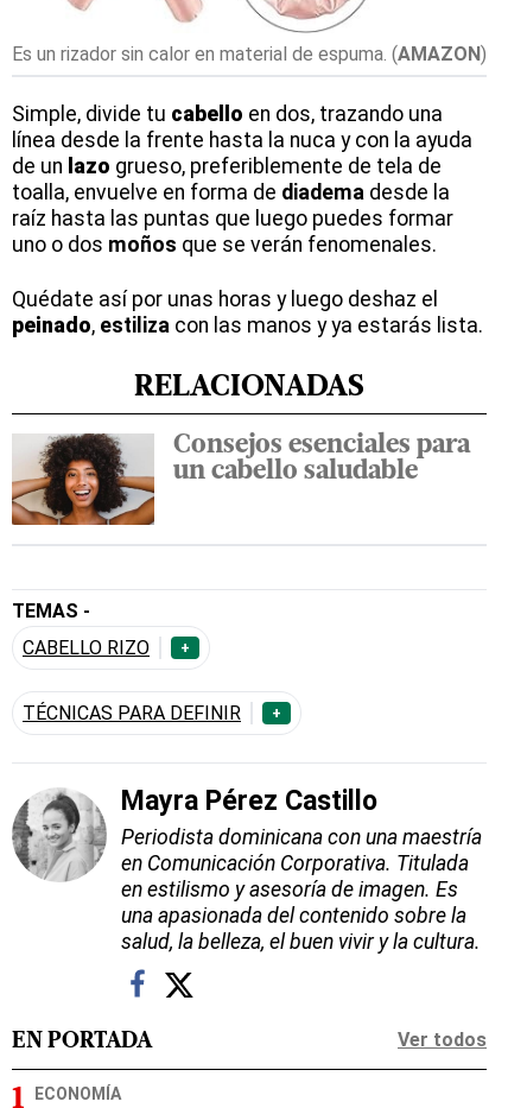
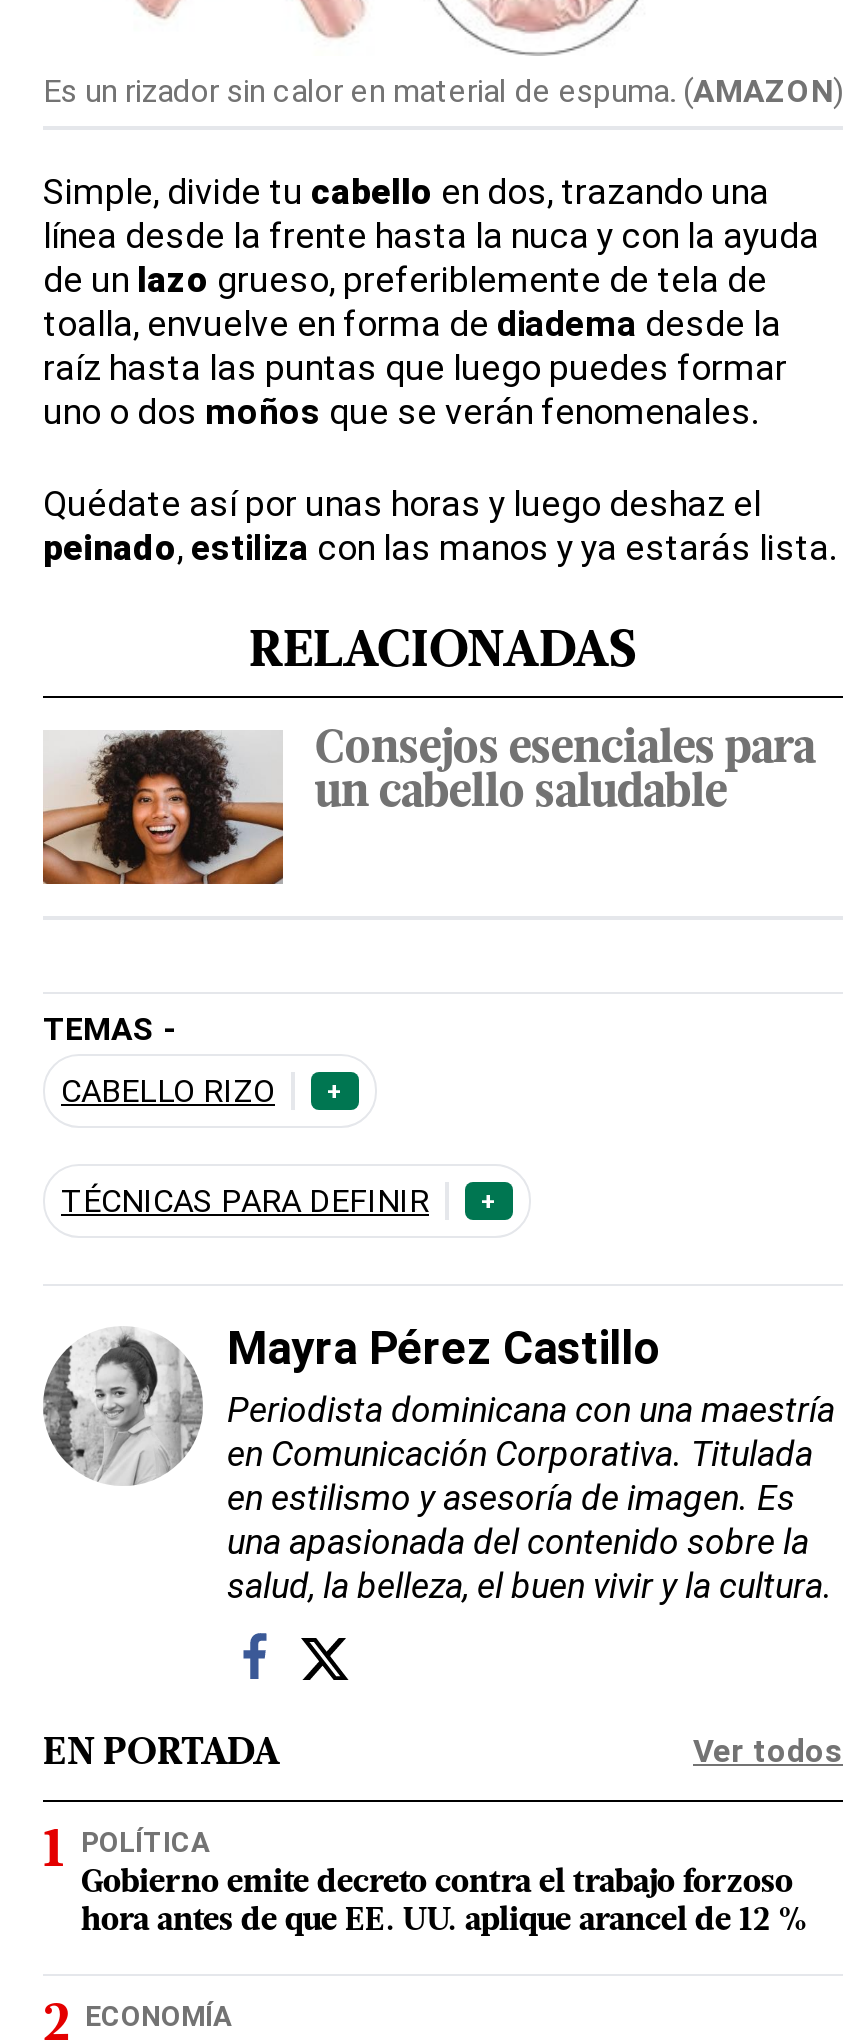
+ POLÍTICA
+ Gobierno emite decreto contra el trabajo forzoso
+ hora antes de que EE. UU. aplique arancel de 12 %
